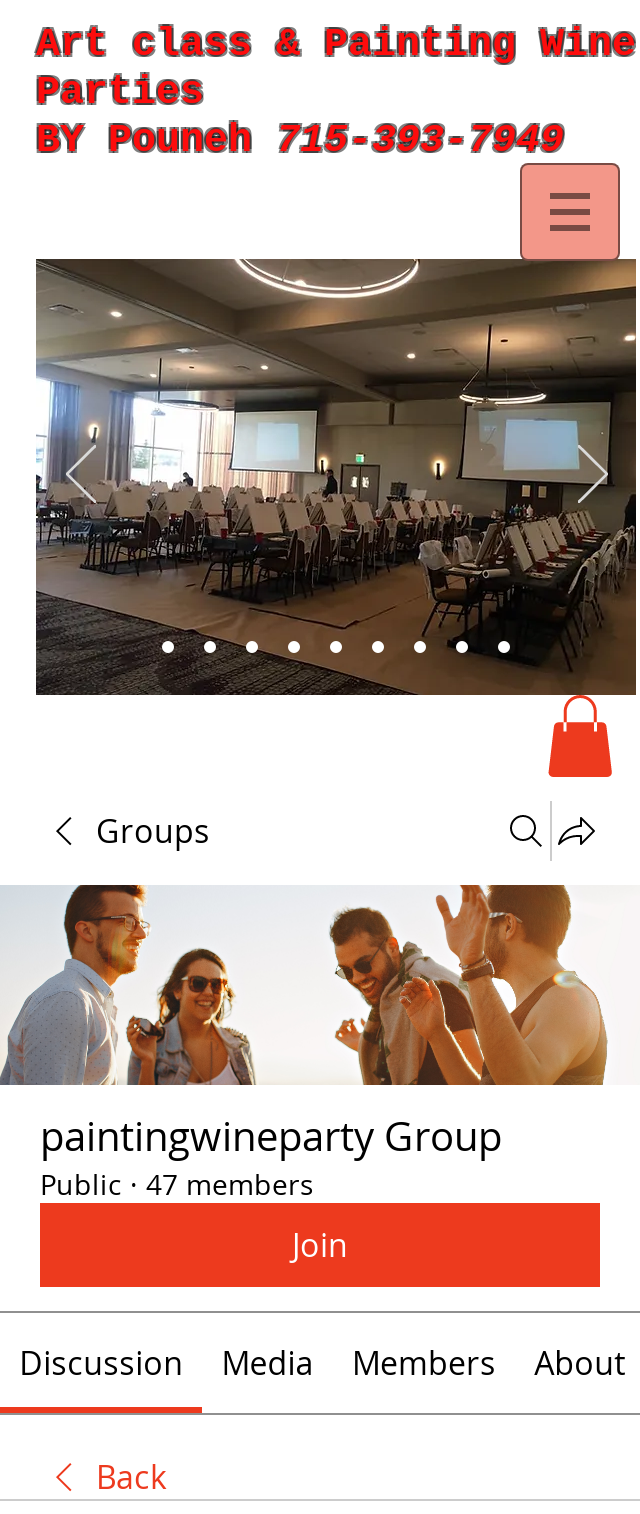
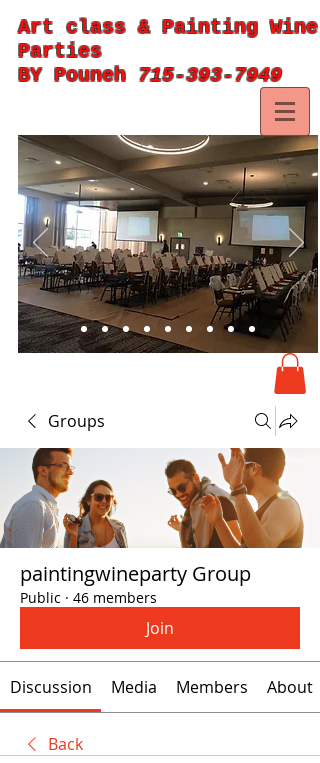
- Public · 47 members
+ Public · 46 members
